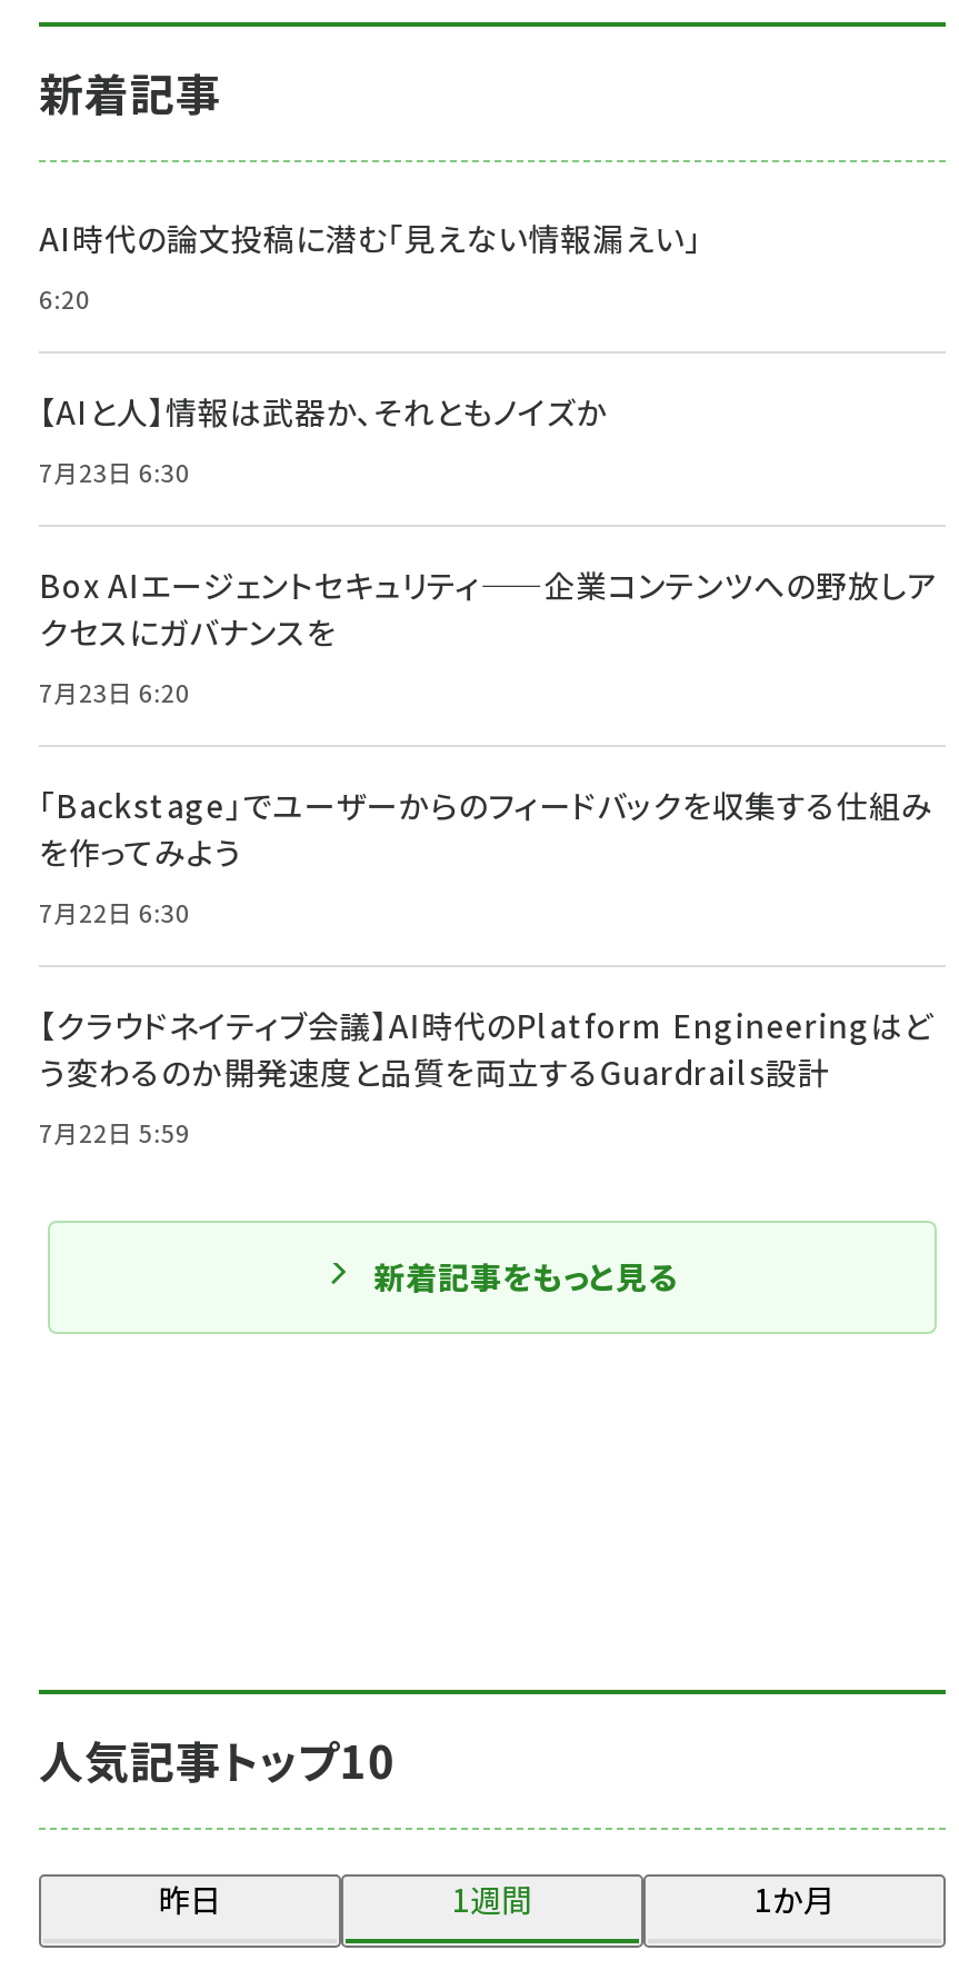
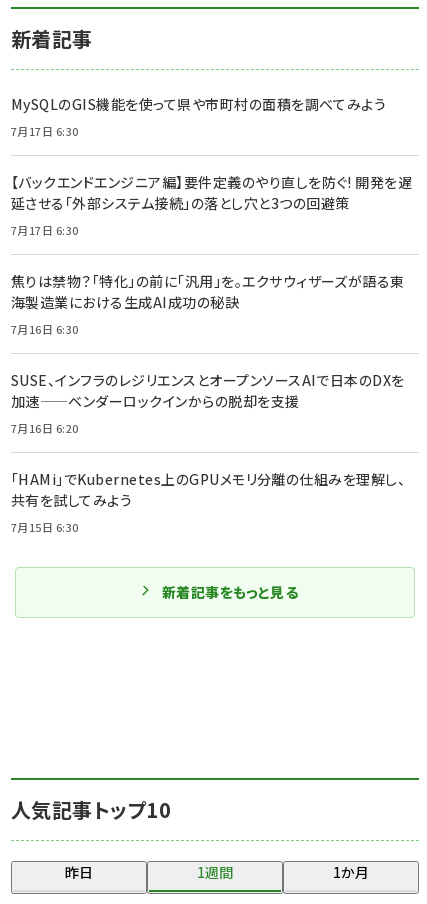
- AI時代の論文投稿に潜む「見えない情報漏えい」
- 6:20
+ MySQLのGIS機能を使って県や市町村の面積を調べてみよう
+ 7月17日 6:30

- 【AIと人】情報は武器か、それともノイズか
- 7月23日 6:30
+ 【バックエンドエンジニア編】要件定義のやり直しを防ぐ! 開発を遅
+ 延させる「外部システム接続」の落とし穴と3つの回避策
+ 7月17日 6:30

- Box AIエージェントセキュリティ——企業コンテンツへの野放しア
- クセスにガバナンスを
- 7月23日 6:20
+ 焦りは禁物？「特化」の前に「汎用」を。エクサウィザーズが語る東
+ 海製造業における生成AI成功の秘訣
+ 7月16日 6:30

- 「Backstage」でユーザーからのフィードバックを収集する仕組み
- を作ってみよう
- 7月22日 6:30
+ SUSE、インフラのレジリエンスとオープンソースAIで日本のDXを
+ 加速——ベンダーロックインからの脱却を支援
+ 7月16日 6:20

- 【クラウドネイティブ会議】AI時代のPlatform Engineeringはど
- う変わるのか――開発速度と品質を両立するGuardrails設計
- 7月22日 5:59
+ 「HAMi」でKubernetes上のGPUメモリ分離の仕組みを理解し、
+ 共有を試してみよう
+ 7月15日 6:30
